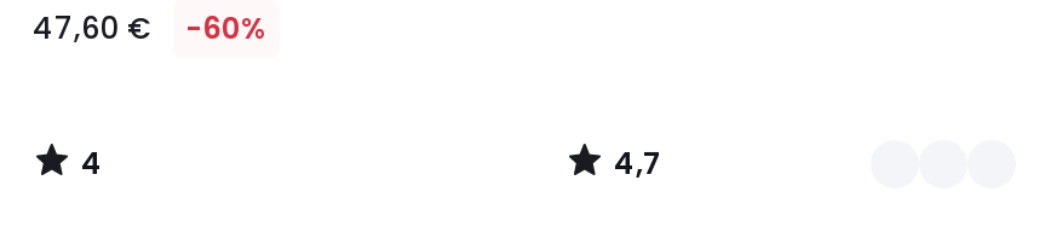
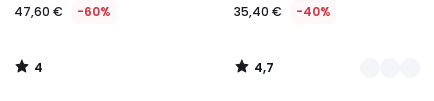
+ 35,40 €
+ -40%
